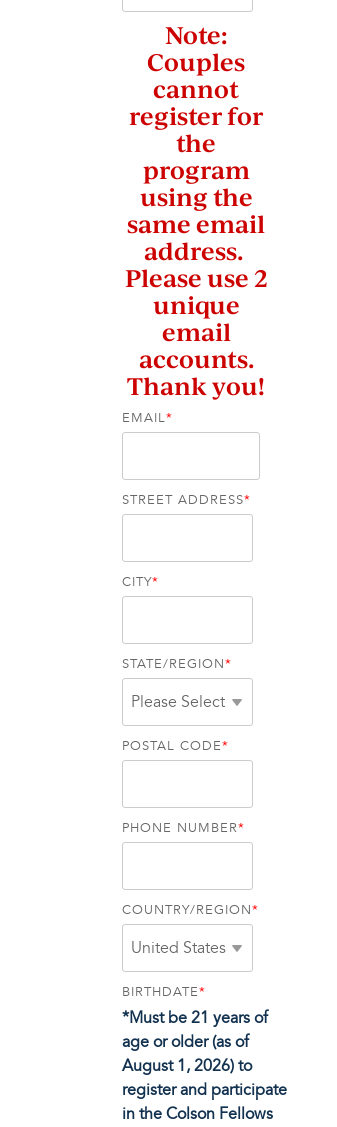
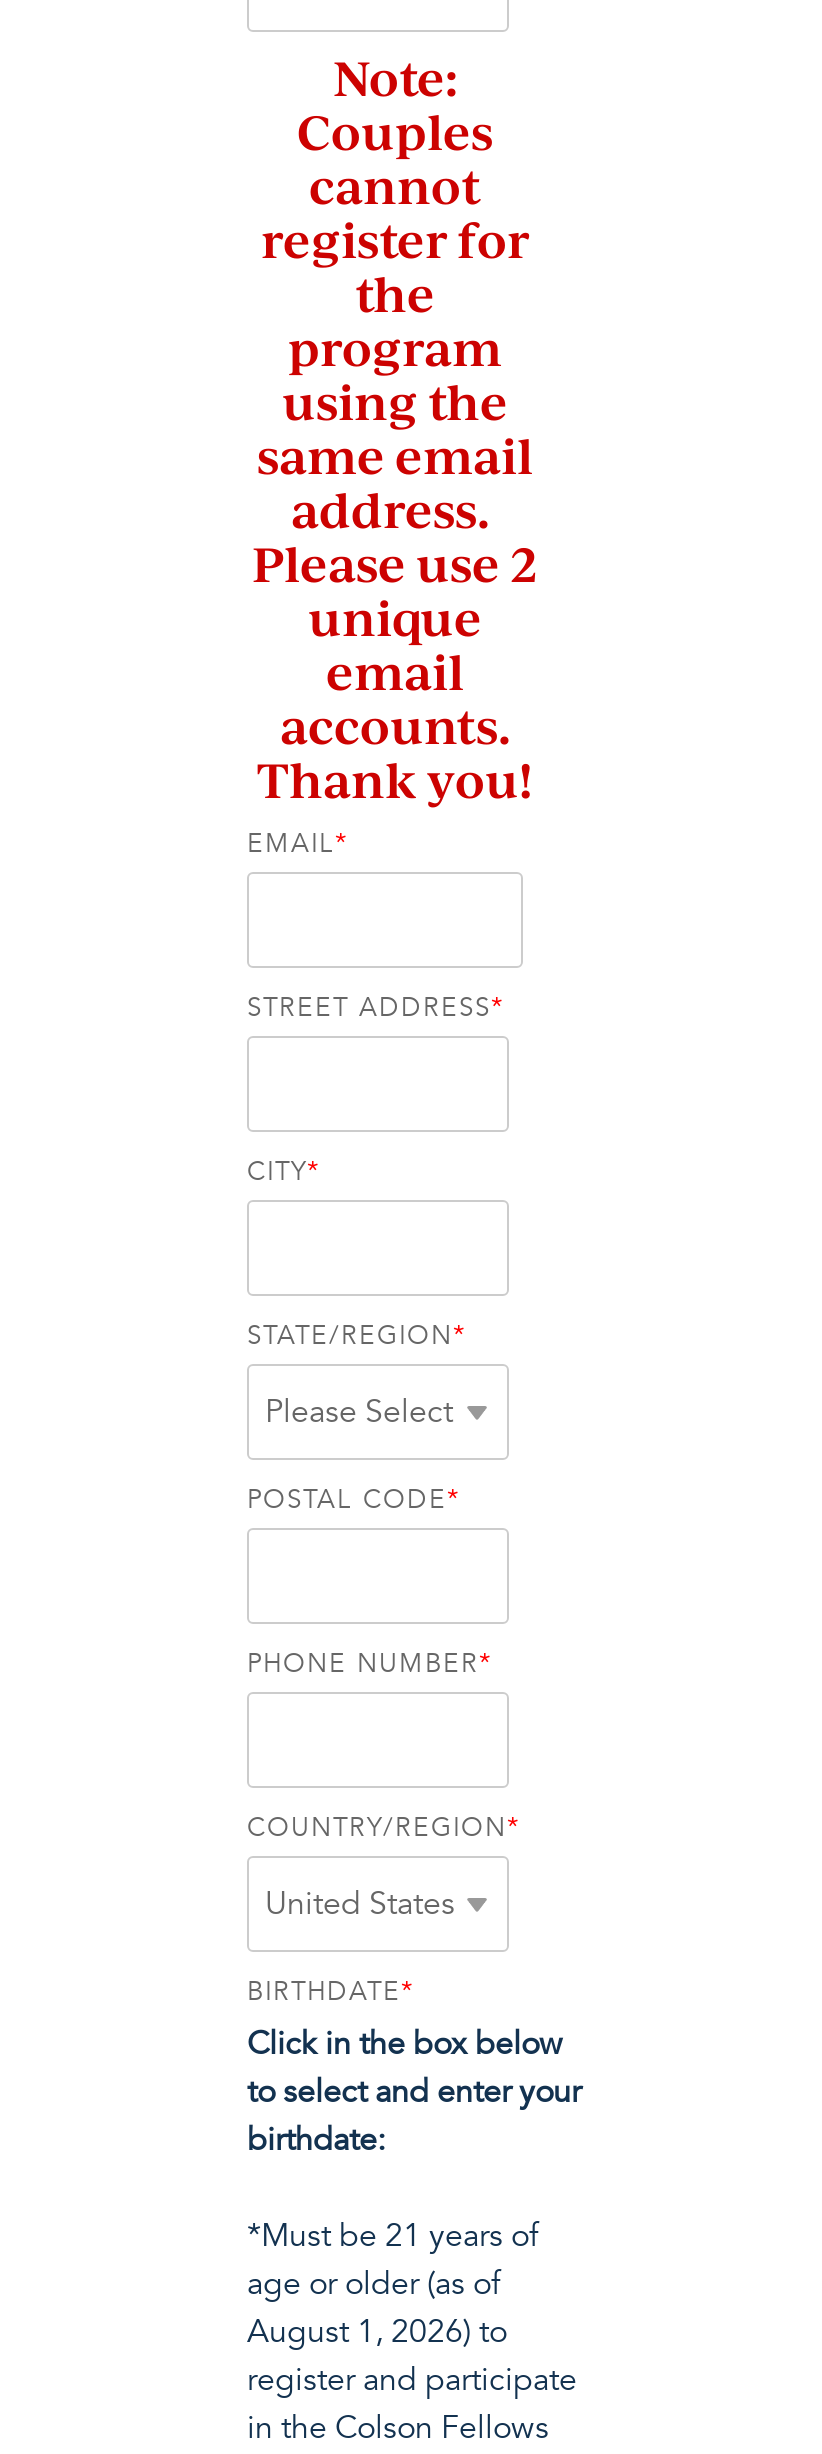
+ Click in the box below
+ to select and enter your
+ birthdate:
